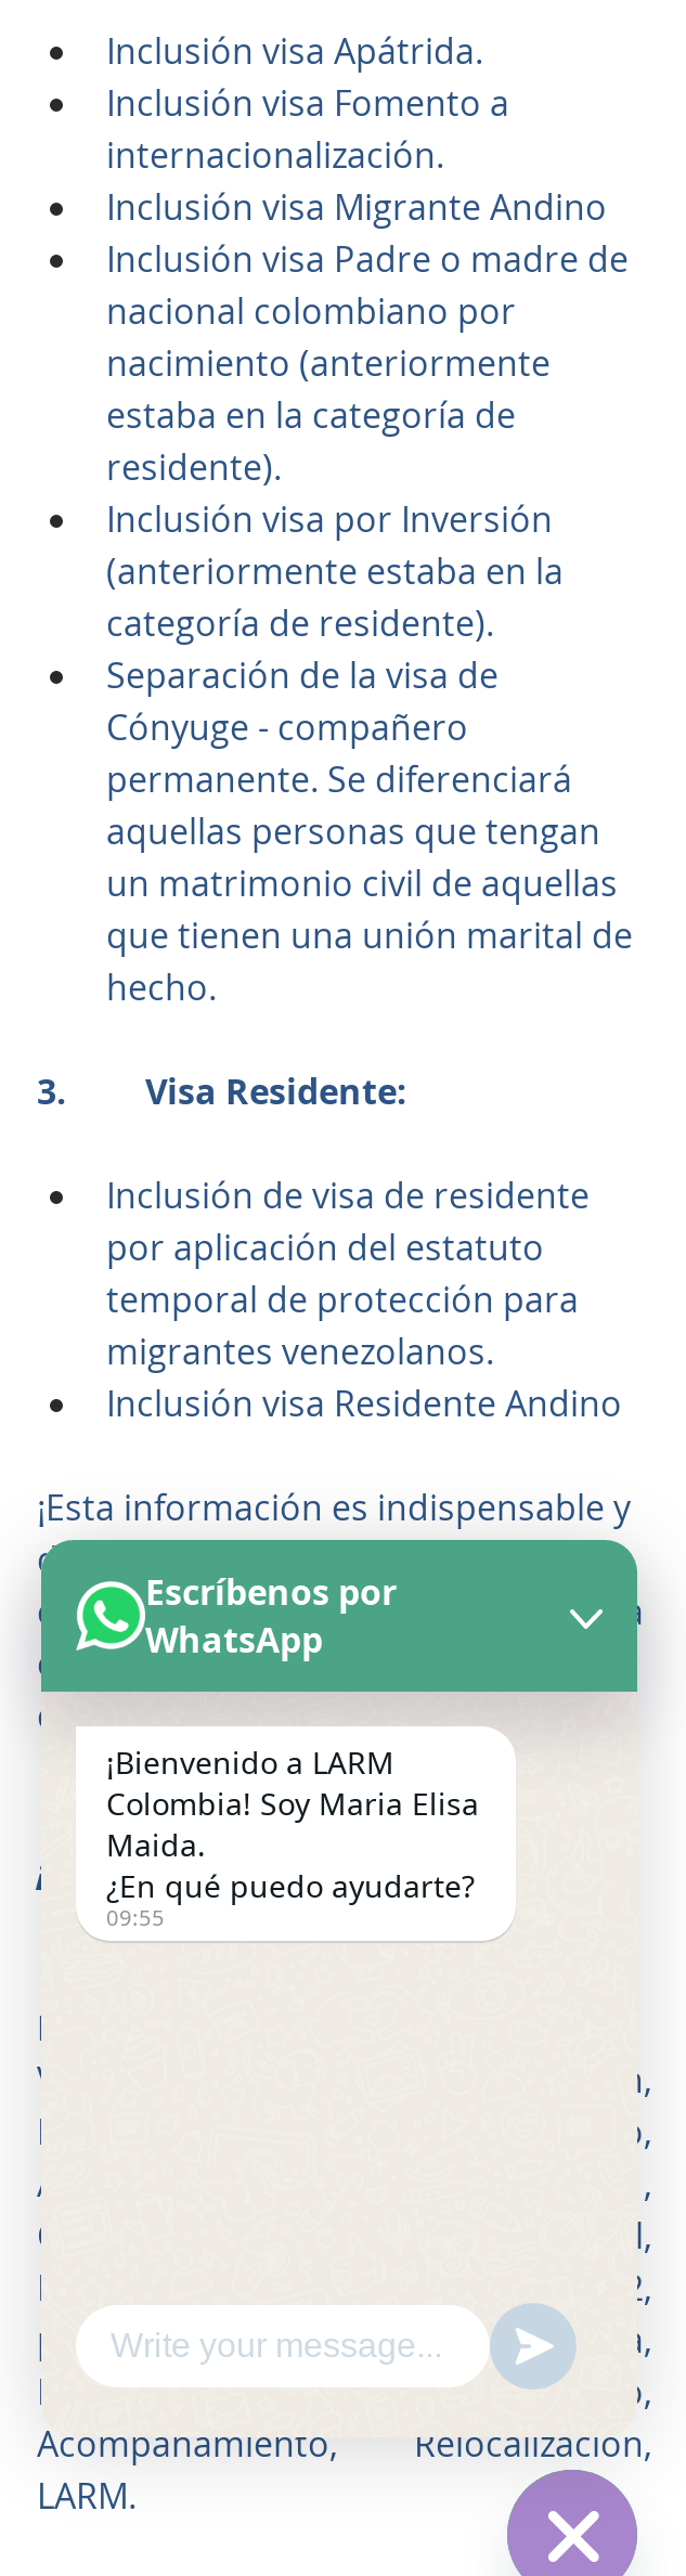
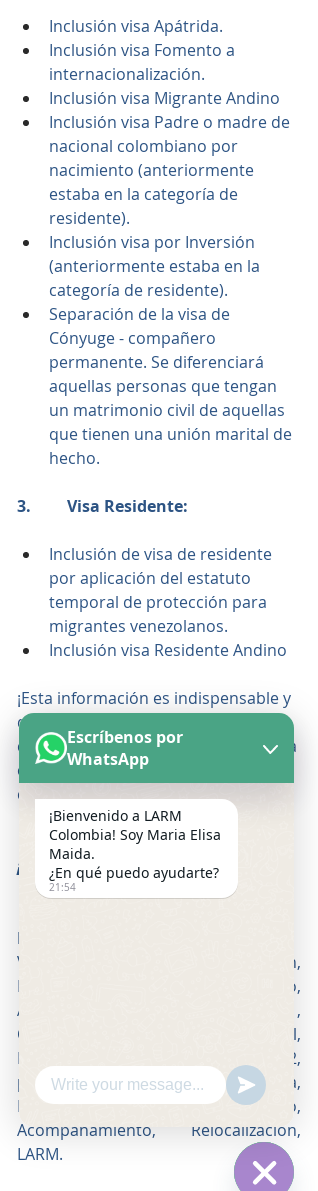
- 09:55
+ 21:54
